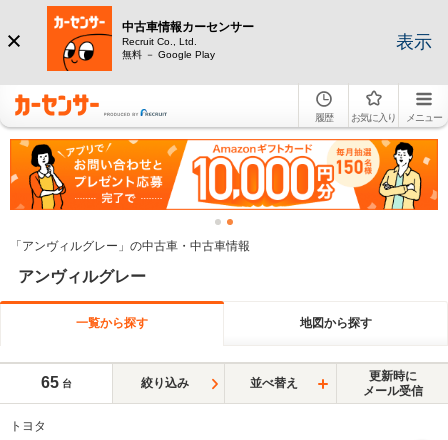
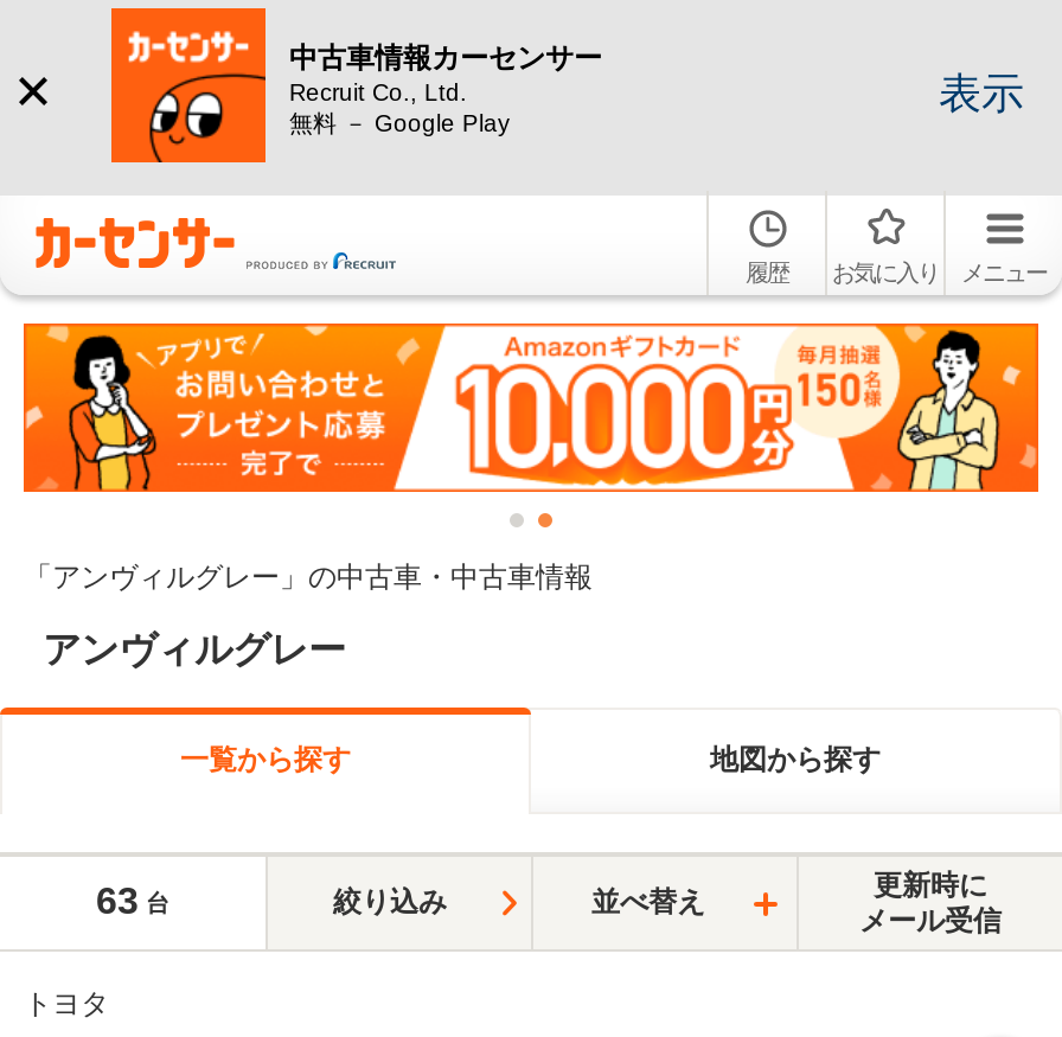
- 65 台
+ 63 台
